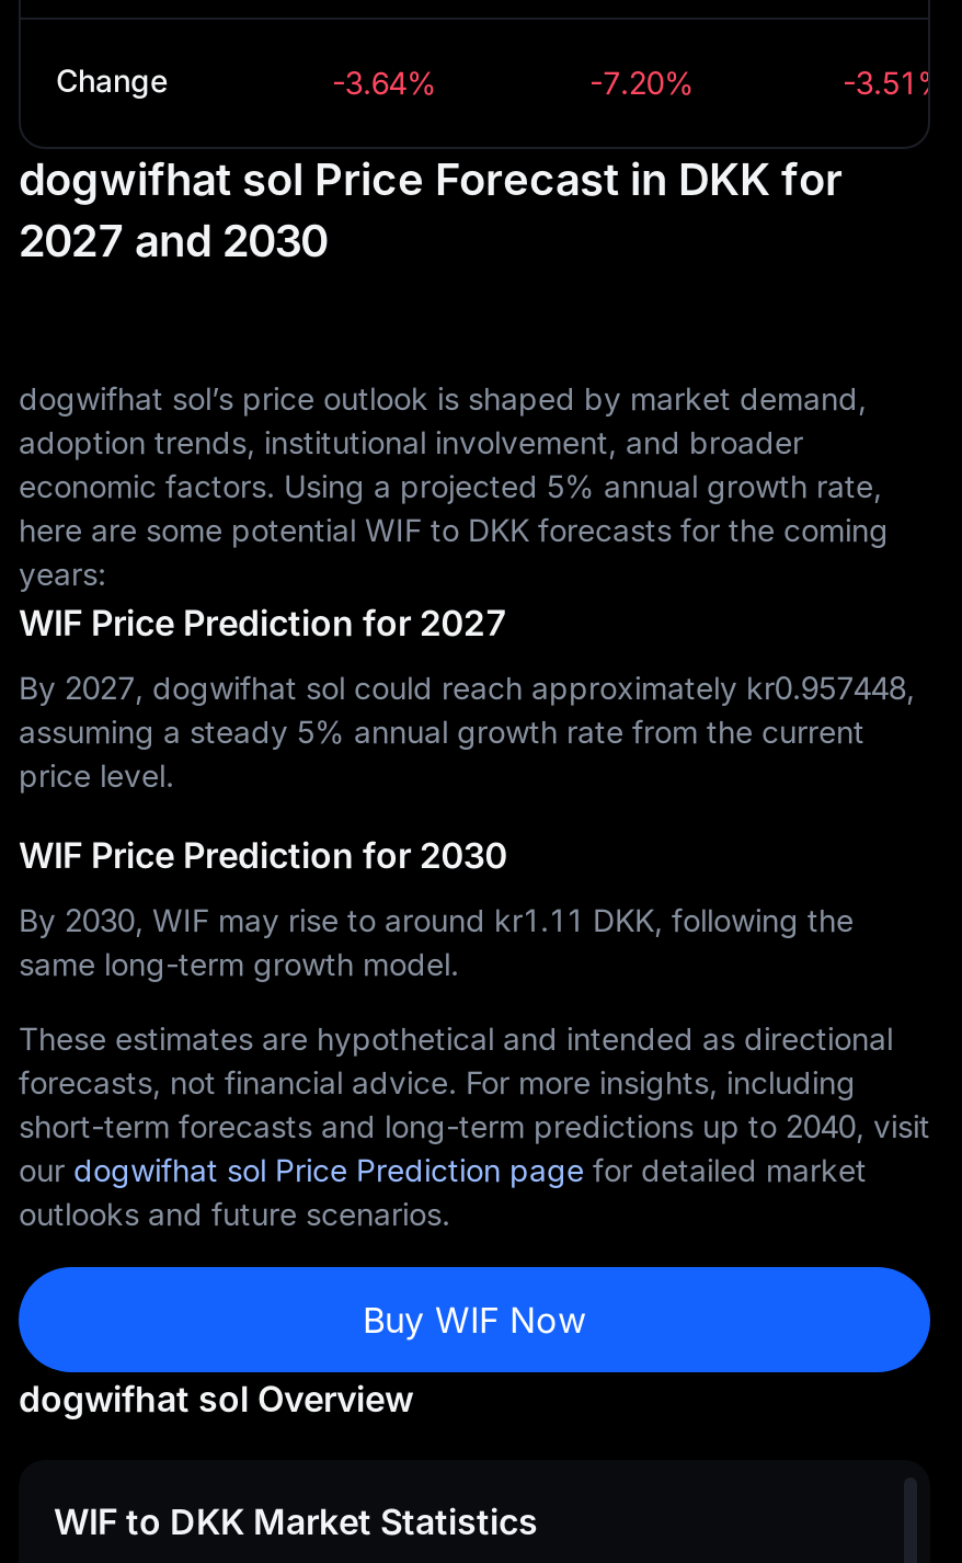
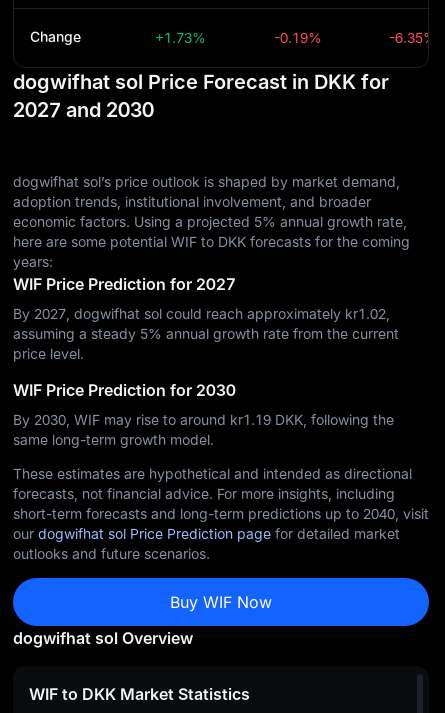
- -3.64%
+ +1.73%

- -7.20%
+ -0.19%

- -3.51%
+ -6.35%

- By 2027, dogwifhat sol could reach approximately kr0.957448,
+ By 2027, dogwifhat sol could reach approximately kr1.02,

- By 2030, WIF may rise to around kr1.11 DKK, following the
+ By 2030, WIF may rise to around kr1.19 DKK, following the
